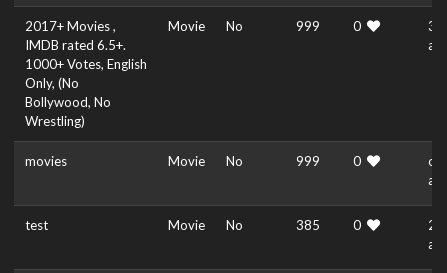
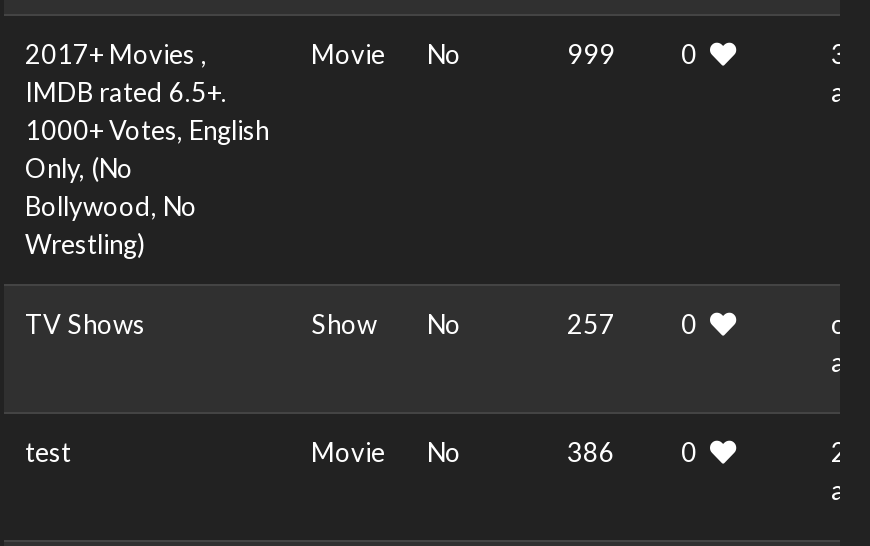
- movies
- Movie
+ TV Shows
+ Show

- 999
+ 257

- 385
+ 386
